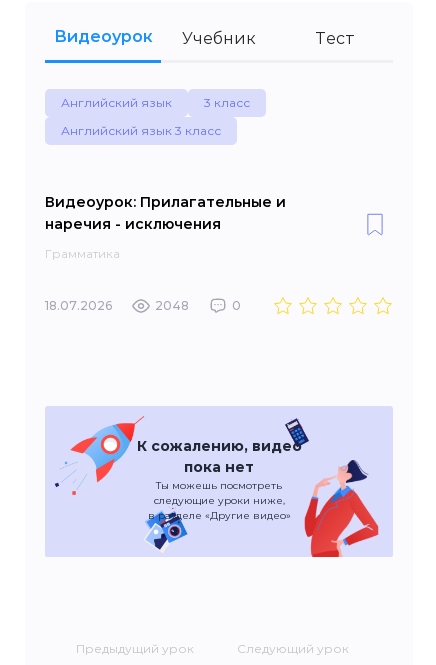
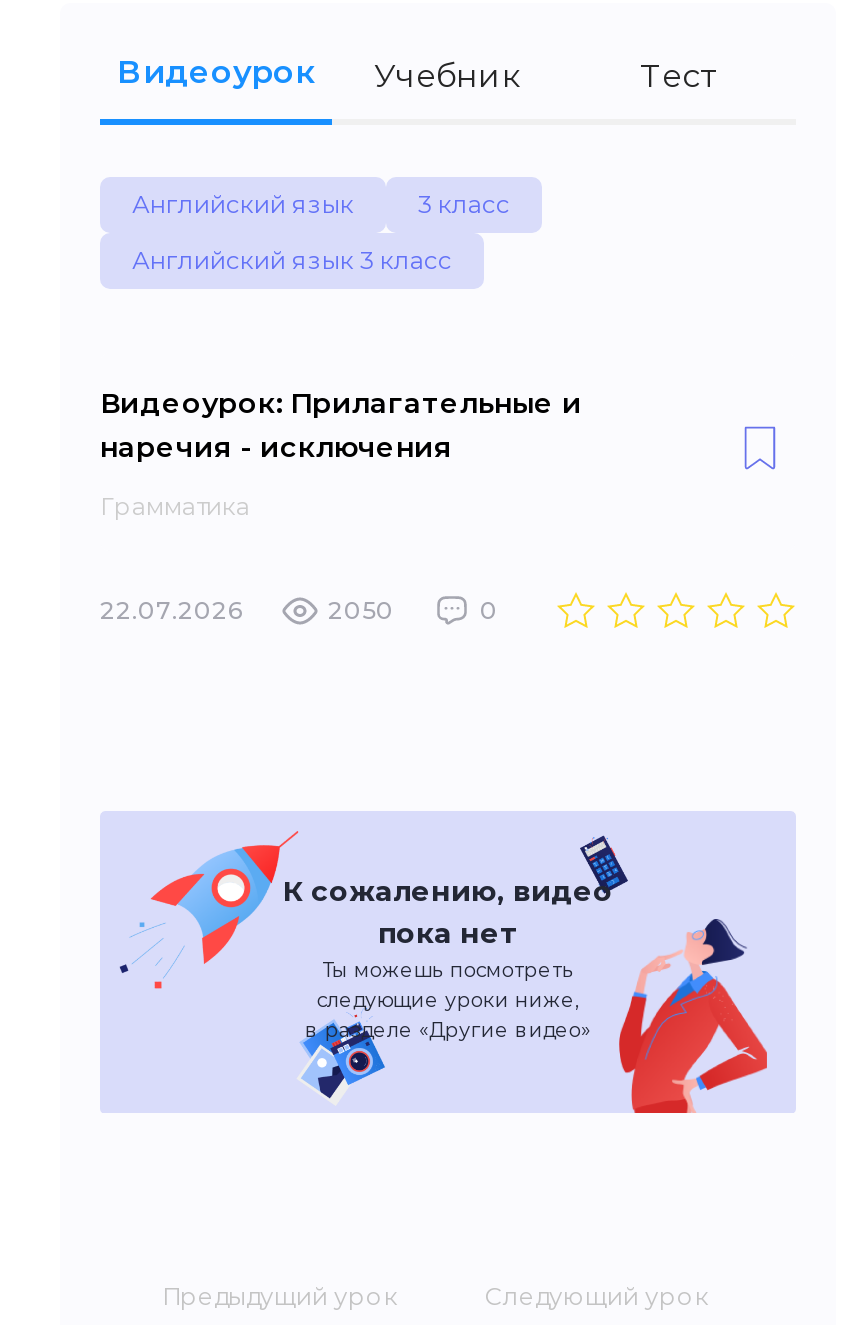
- 18.07.2026
+ 22.07.2026

- 2048
+ 2050
